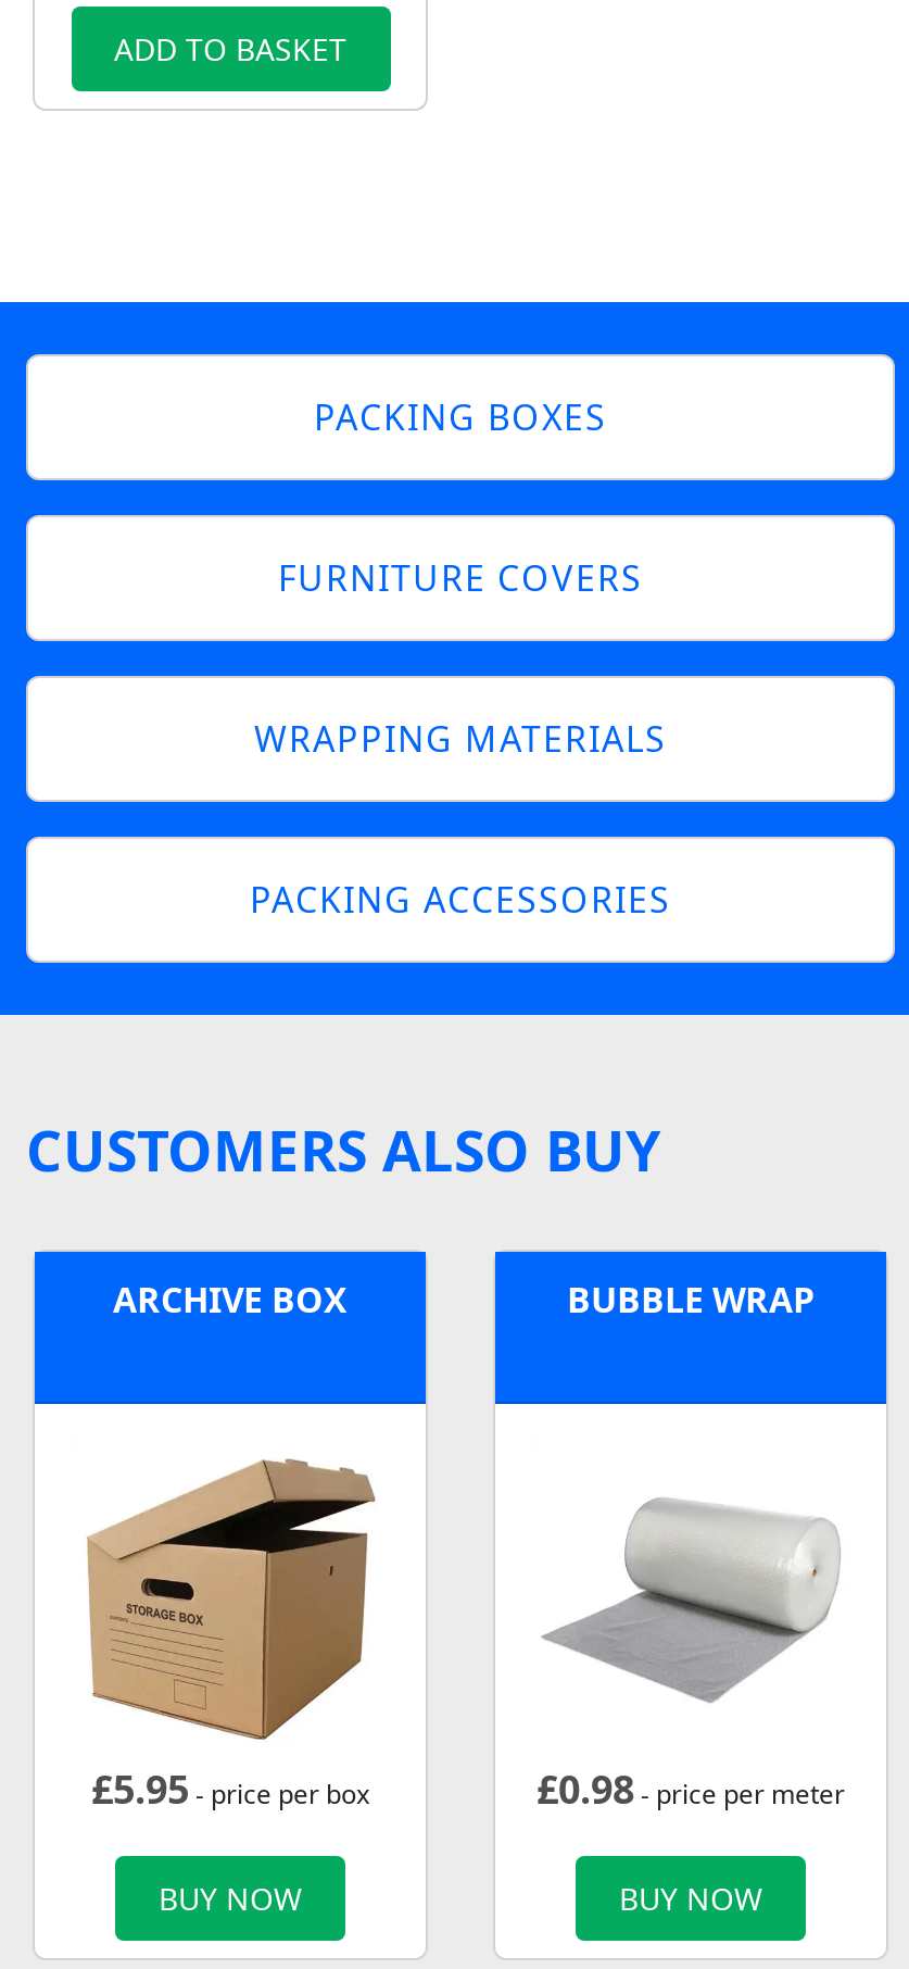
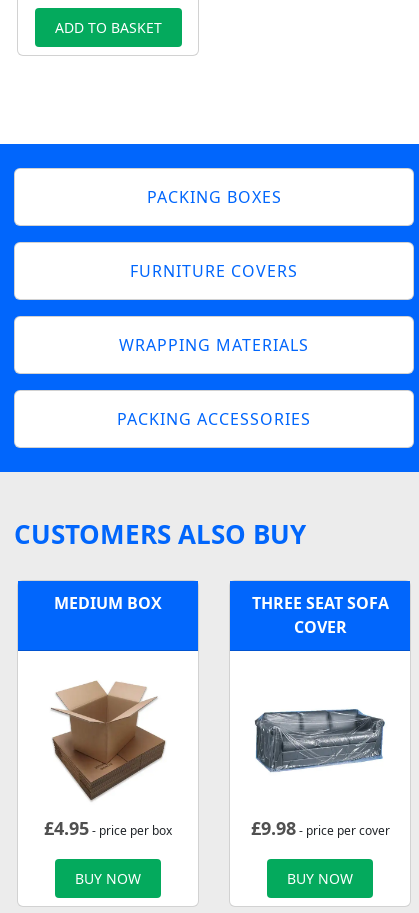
- ARCHIVE BOX
+ MEDIUM BOX

- BUBBLE WRAP
+ THREE SEAT SOFA
+ COVER

- [image]
- £5.95- price per box
+ [image]
+ £4.95- price per box

- [image]
- £0.98- price per meter
+ [image]
+ £9.98- price per cover
